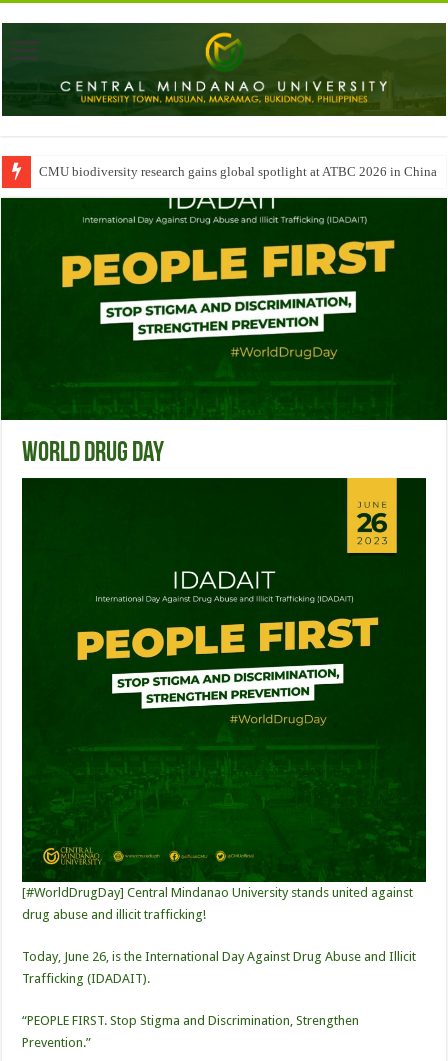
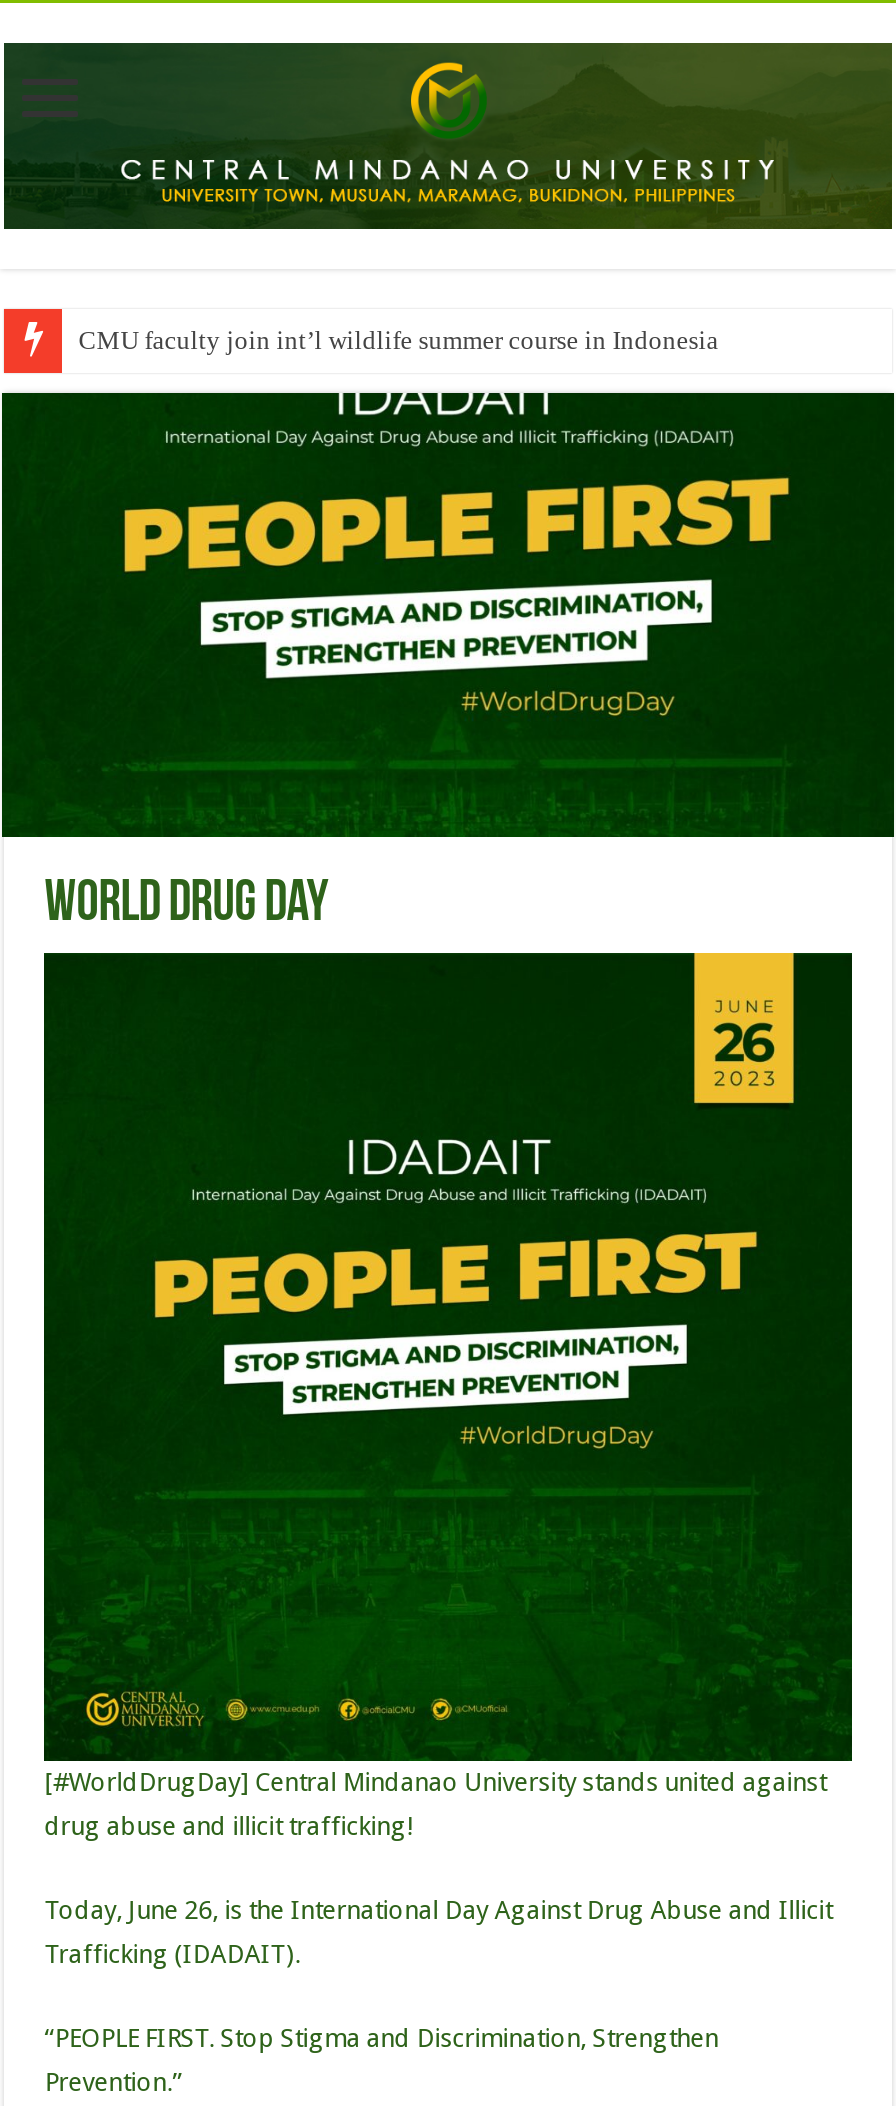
- CMU biodiversity research gains global spotlight at ATBC 2026 in China
+ CMU faculty join int’l wildlife summer course in Indonesia
